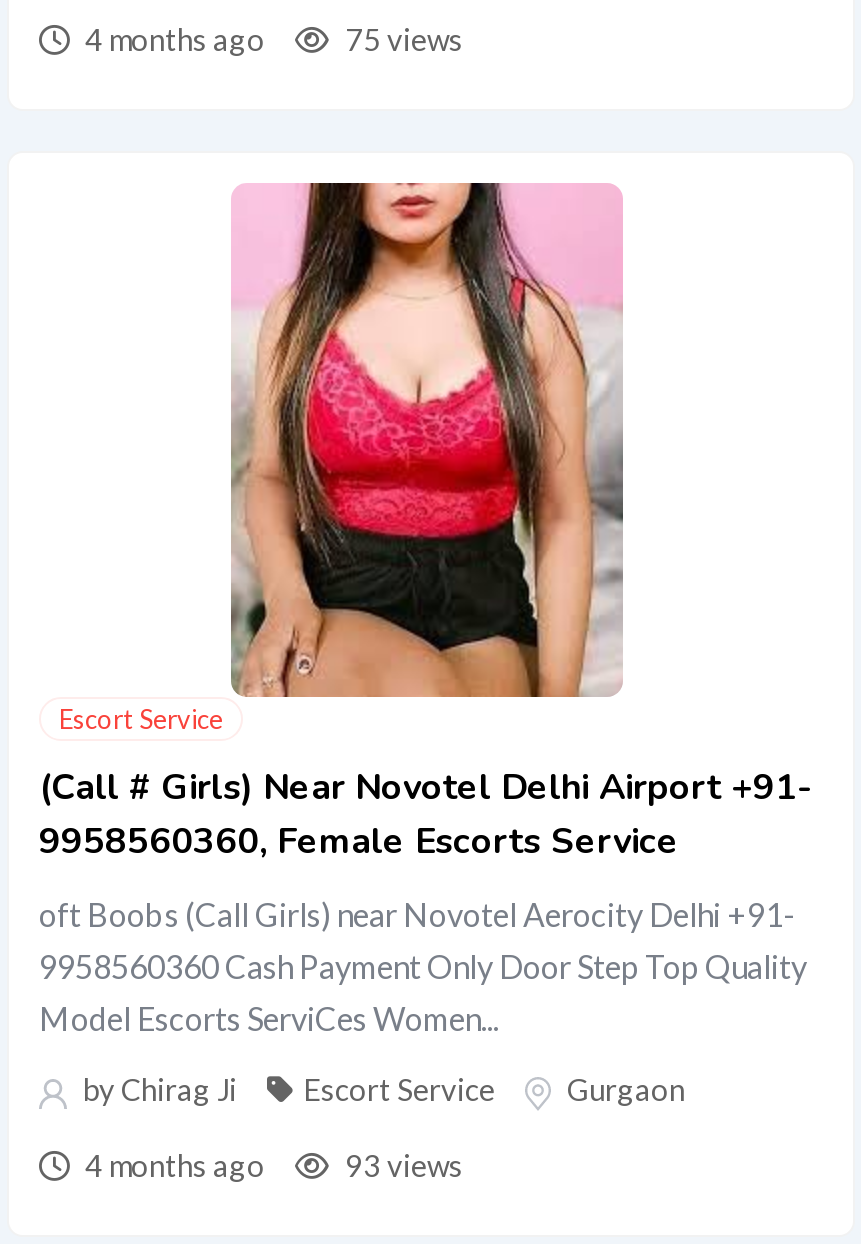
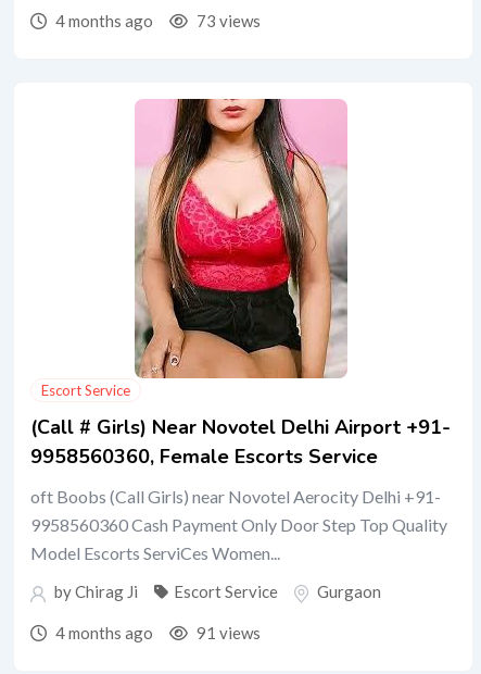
- 75 views
+ 73 views

- 93 views
+ 91 views
